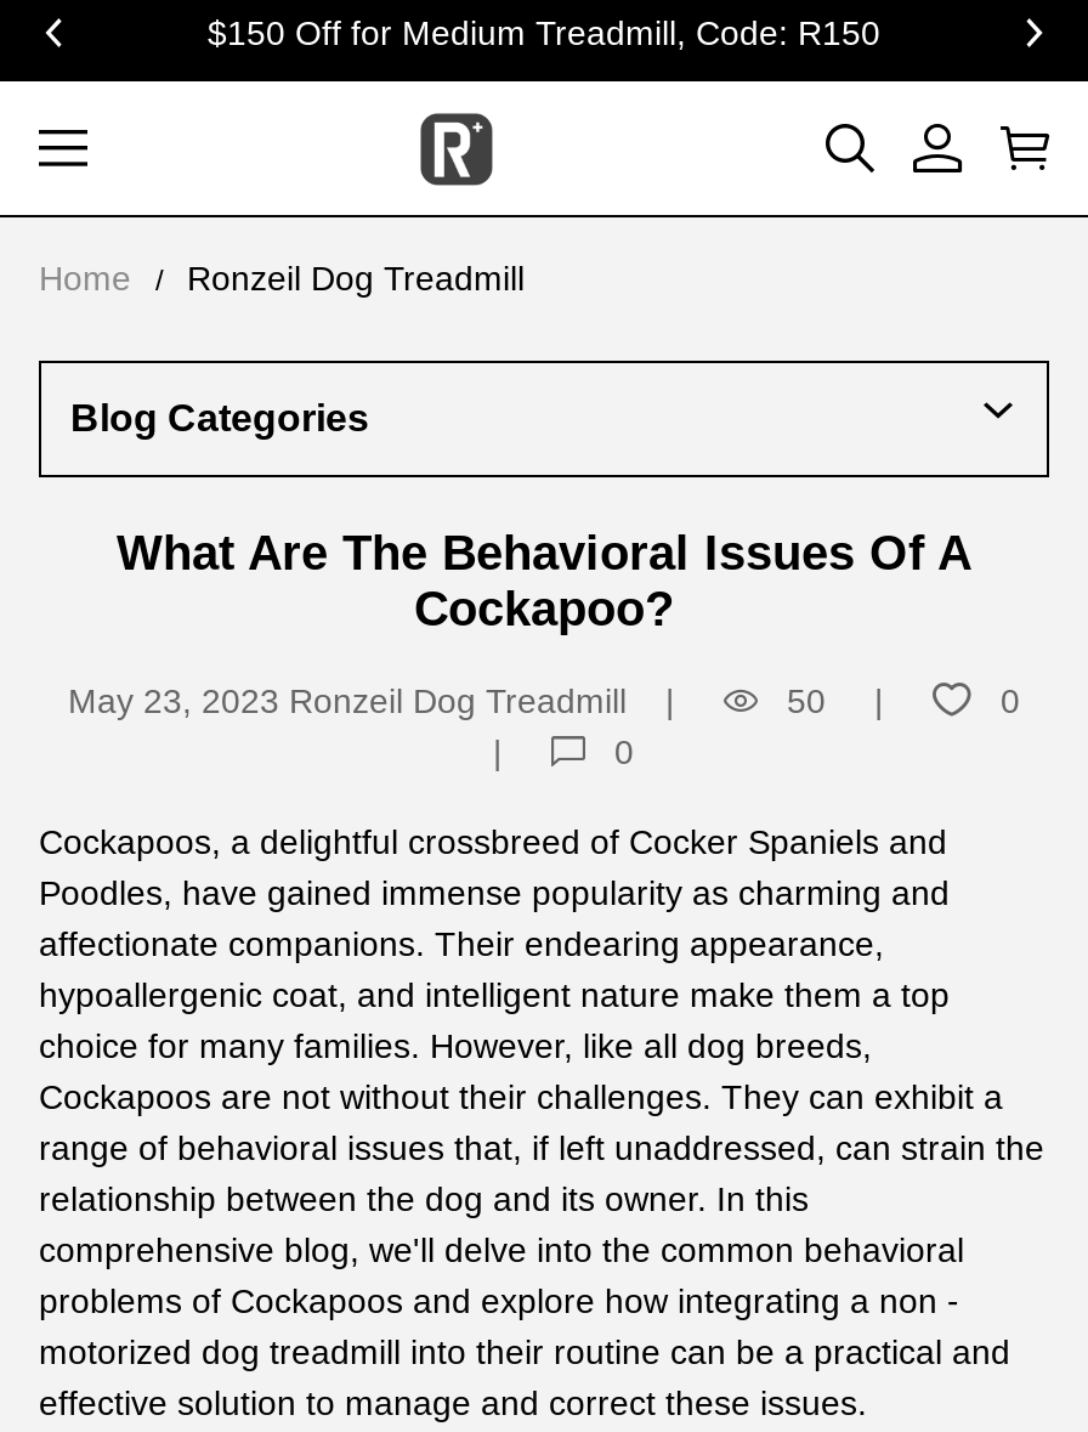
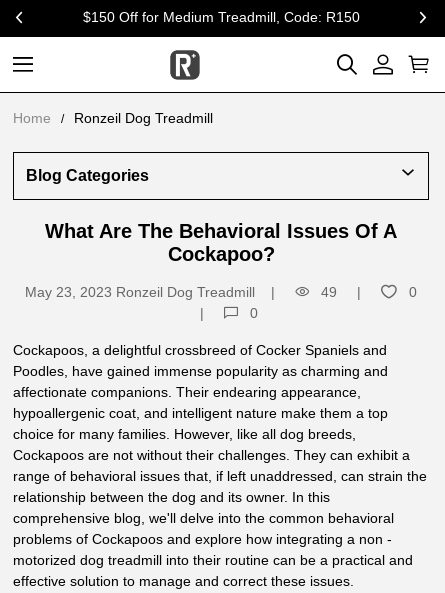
- 50
+ 49
